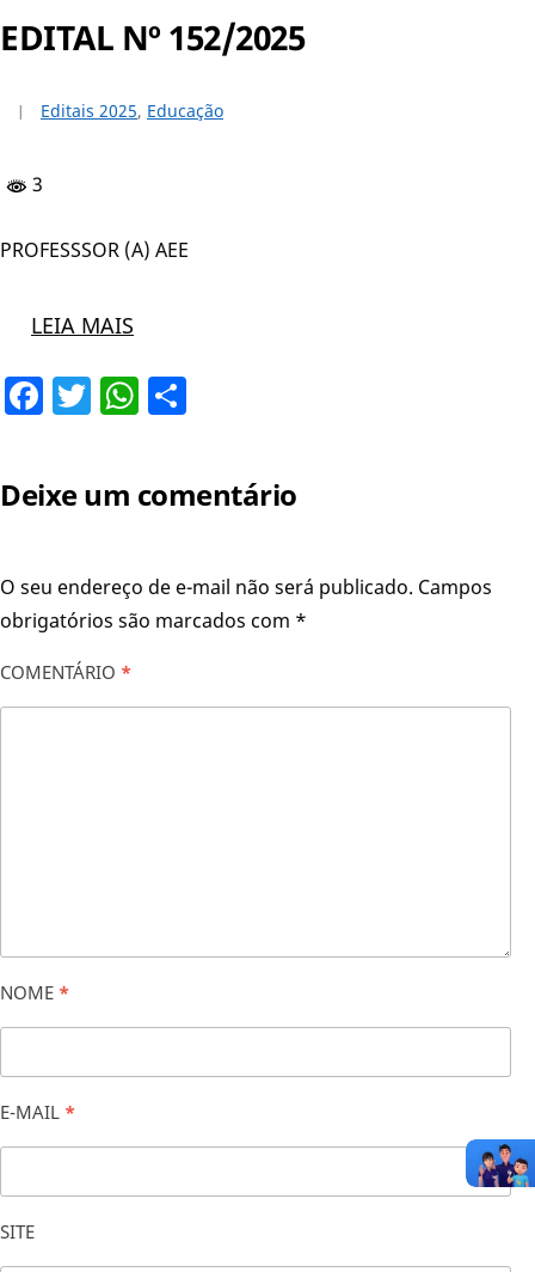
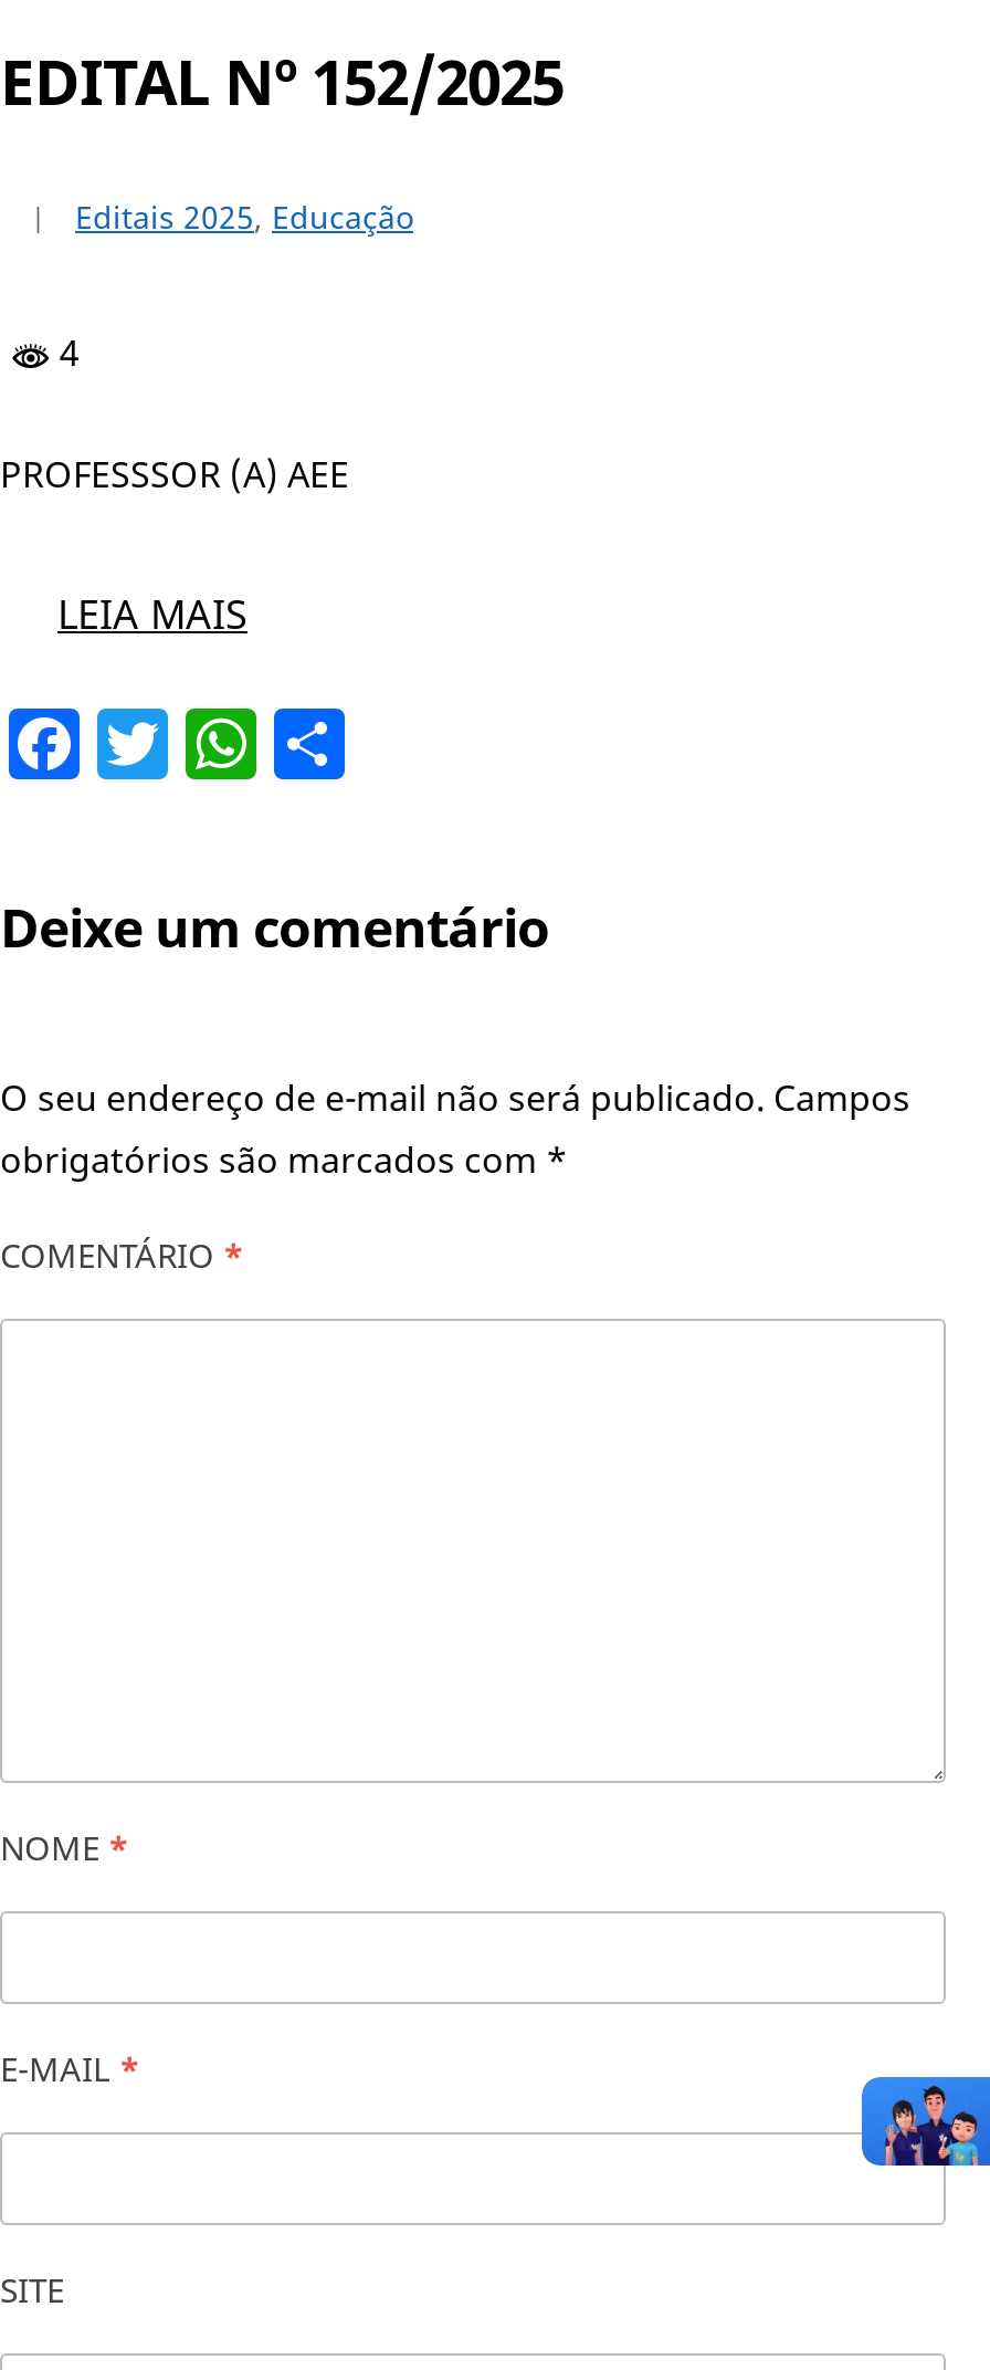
- 3
+ 4

- [image]
+ [image]
